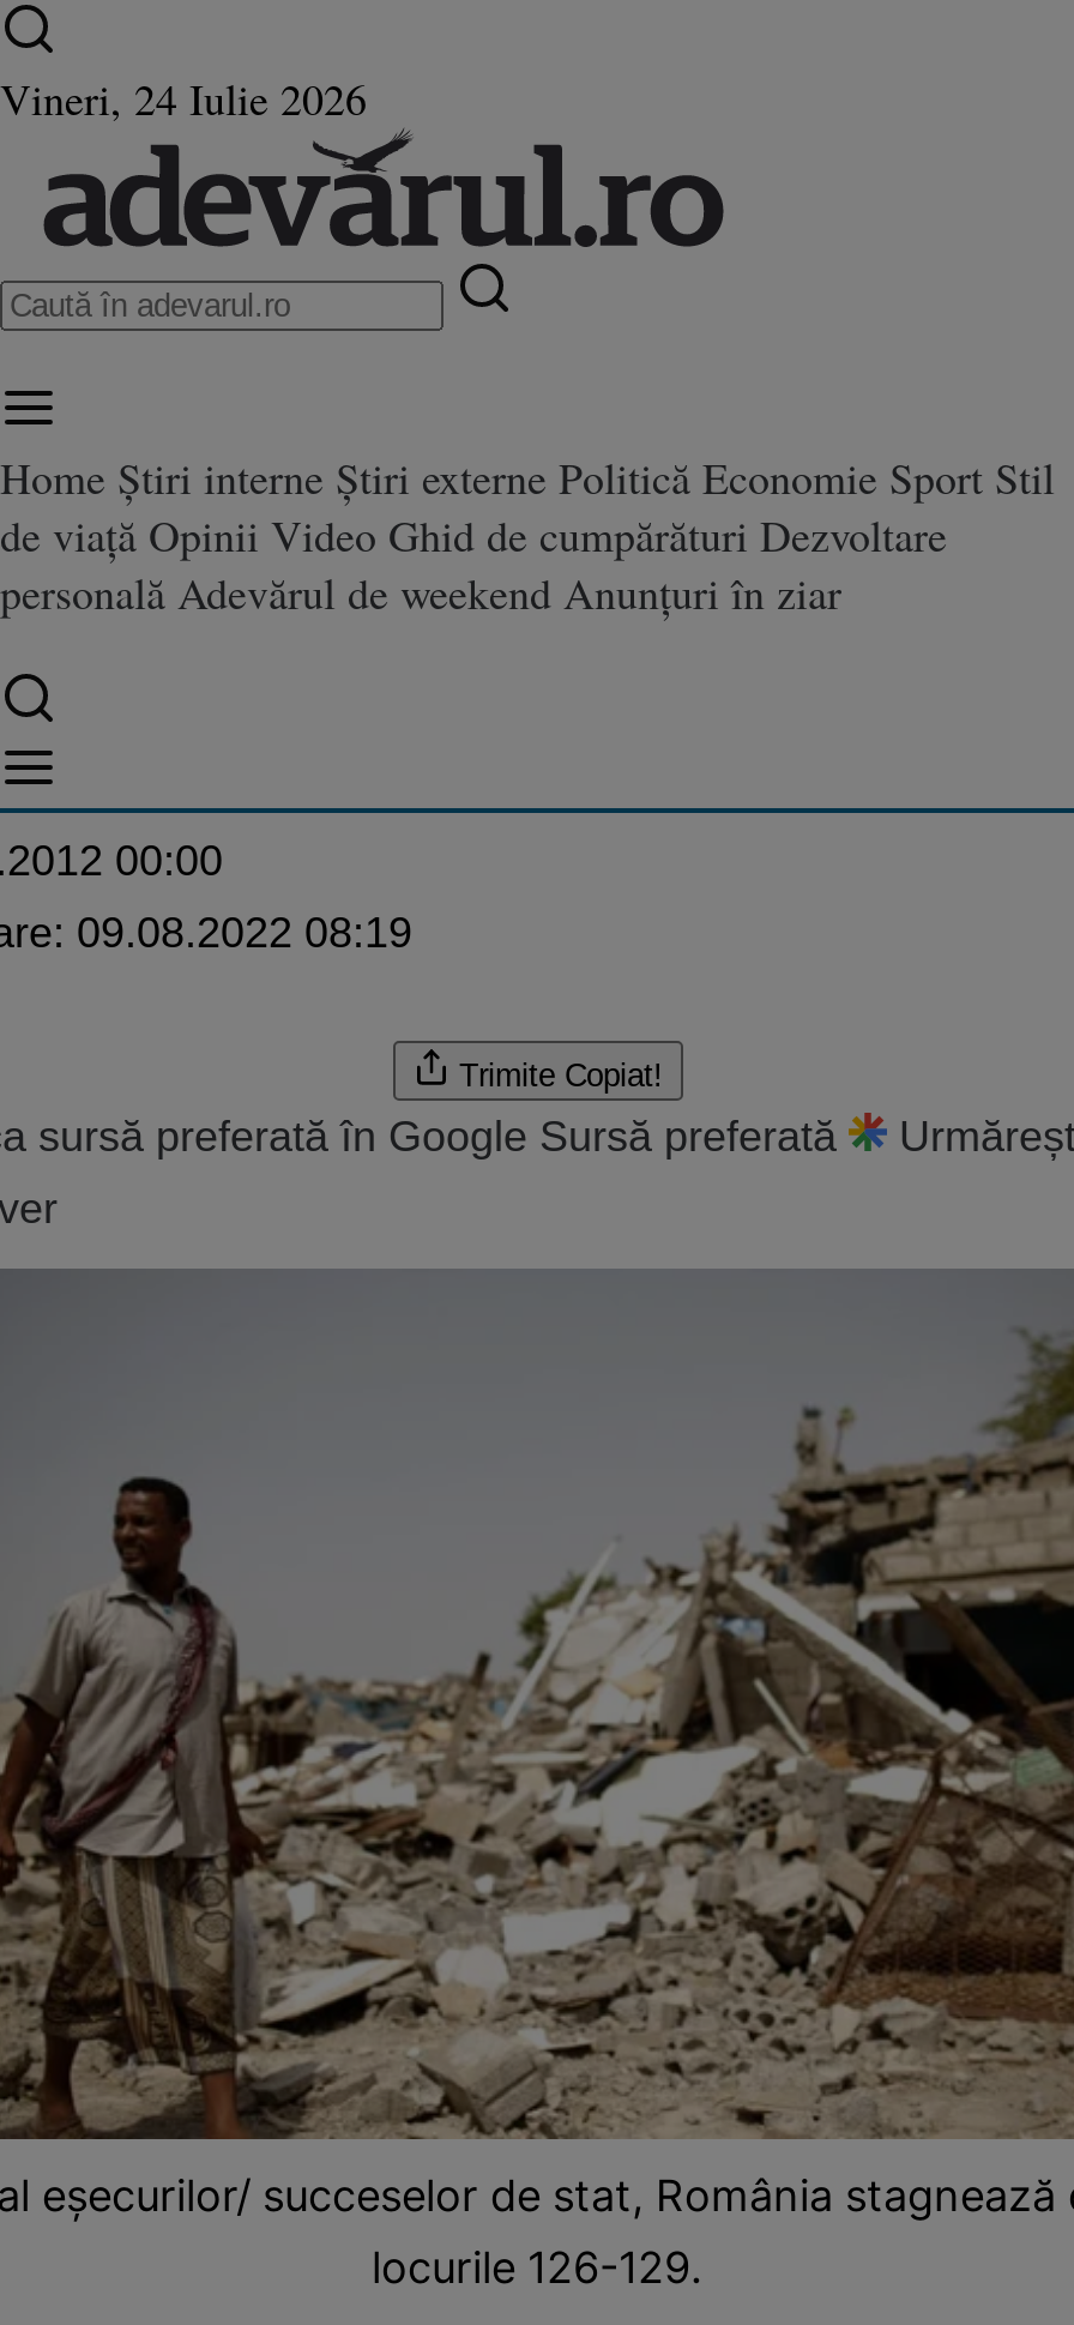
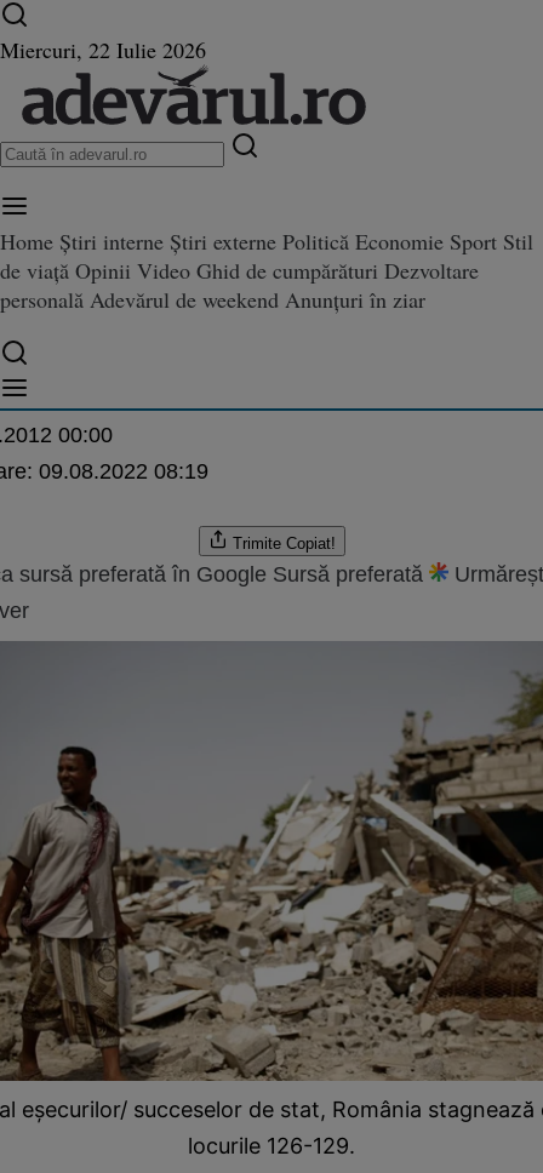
- Vineri, 24 Iulie 2026
+ Miercuri, 22 Iulie 2026
